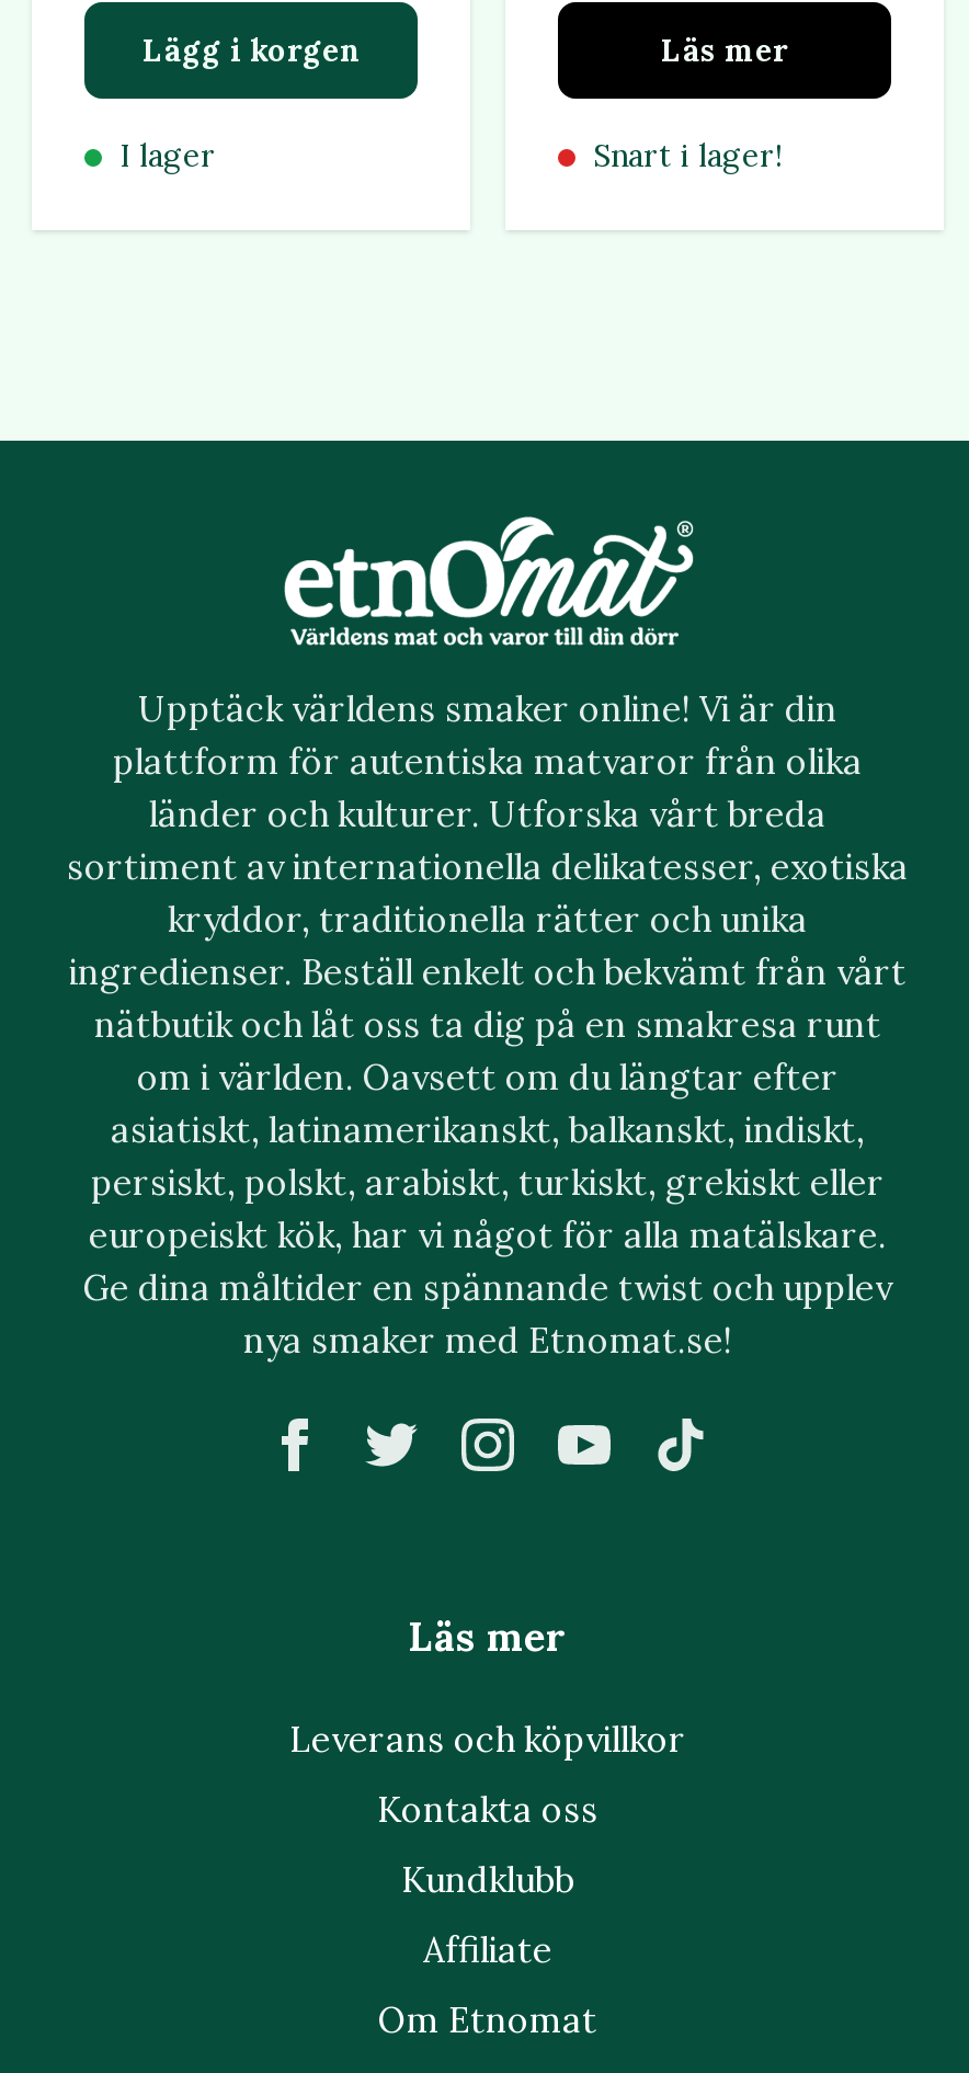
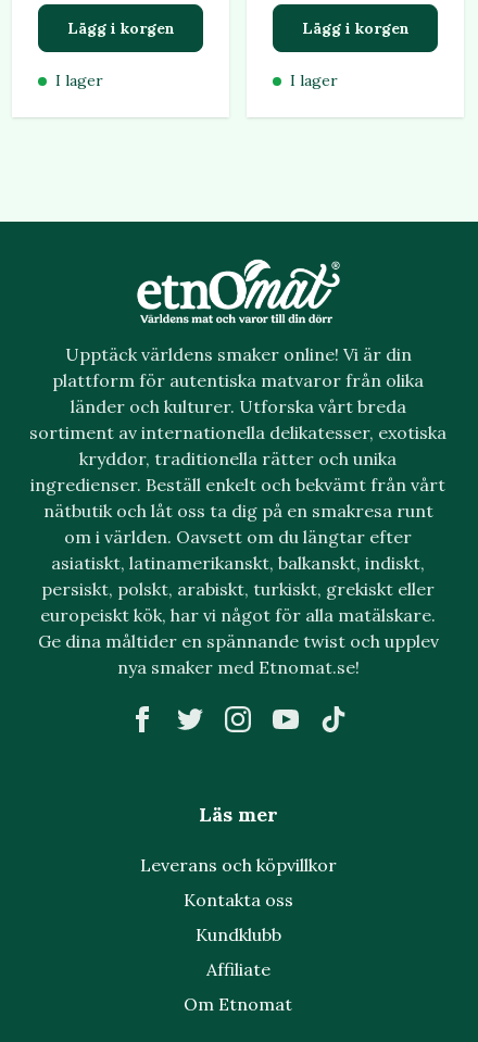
- Läs mer
+ Lägg i korgen

- Snart i lager!
+ I lager
